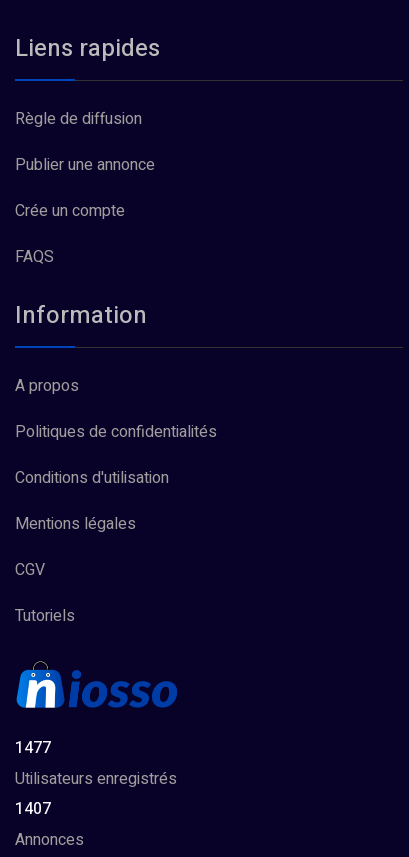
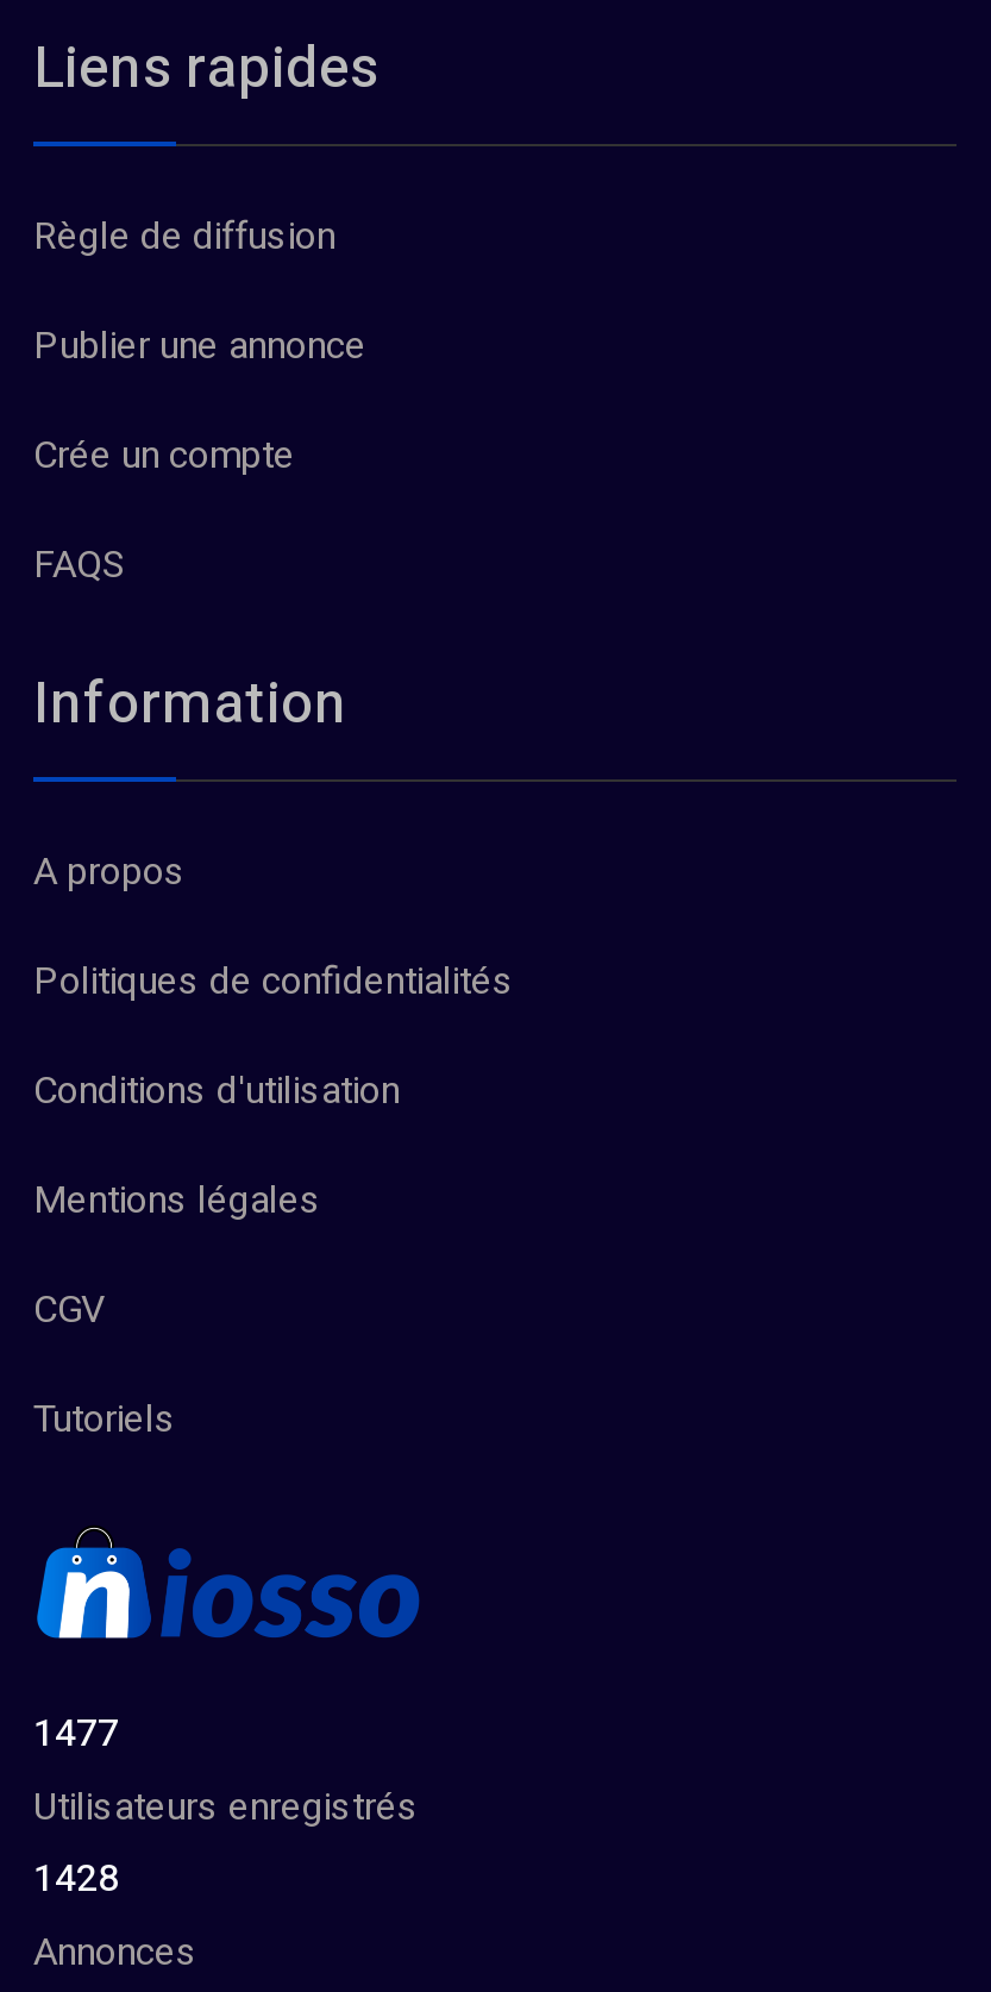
- 1407
+ 1428
